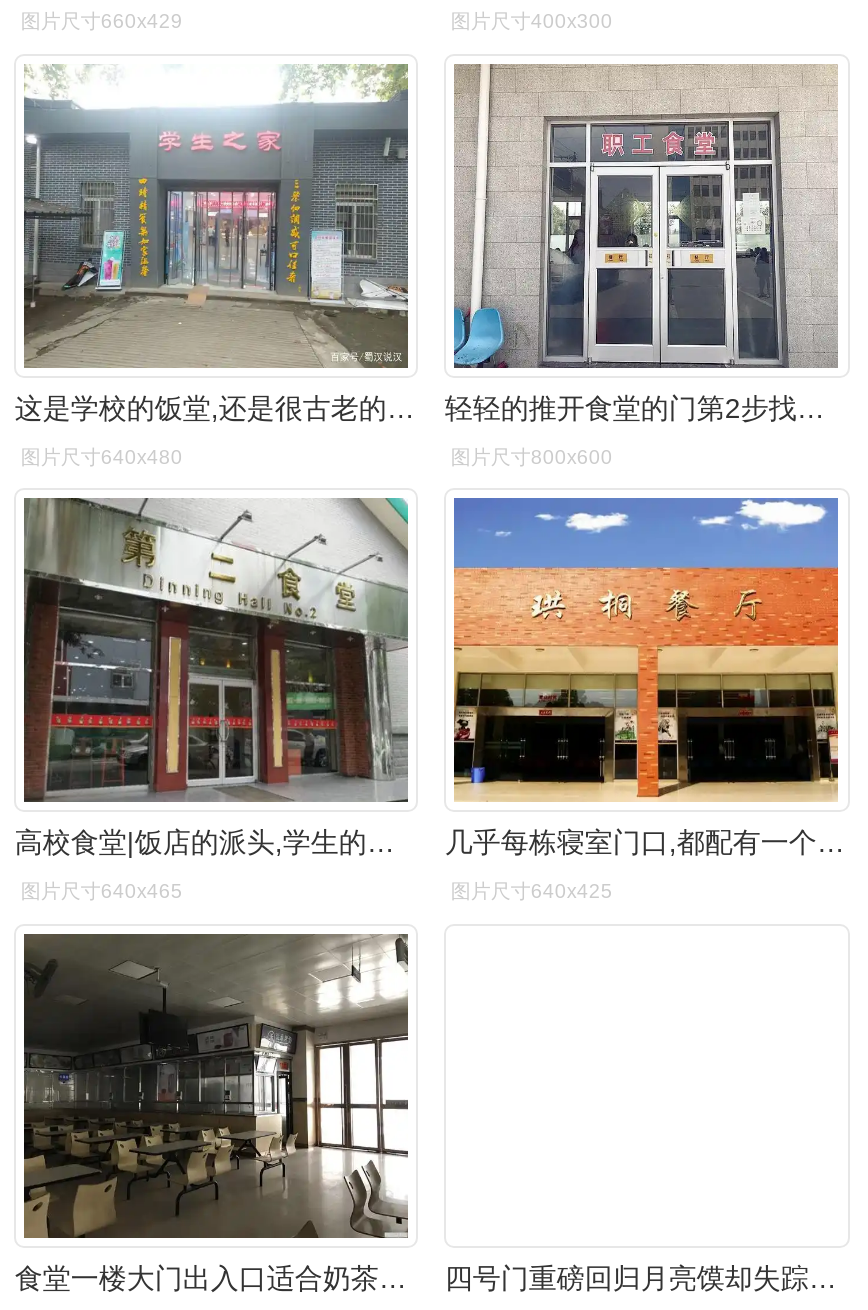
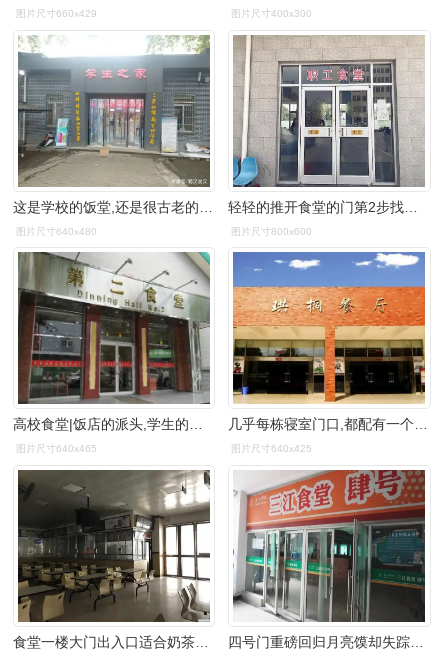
+ [image]
